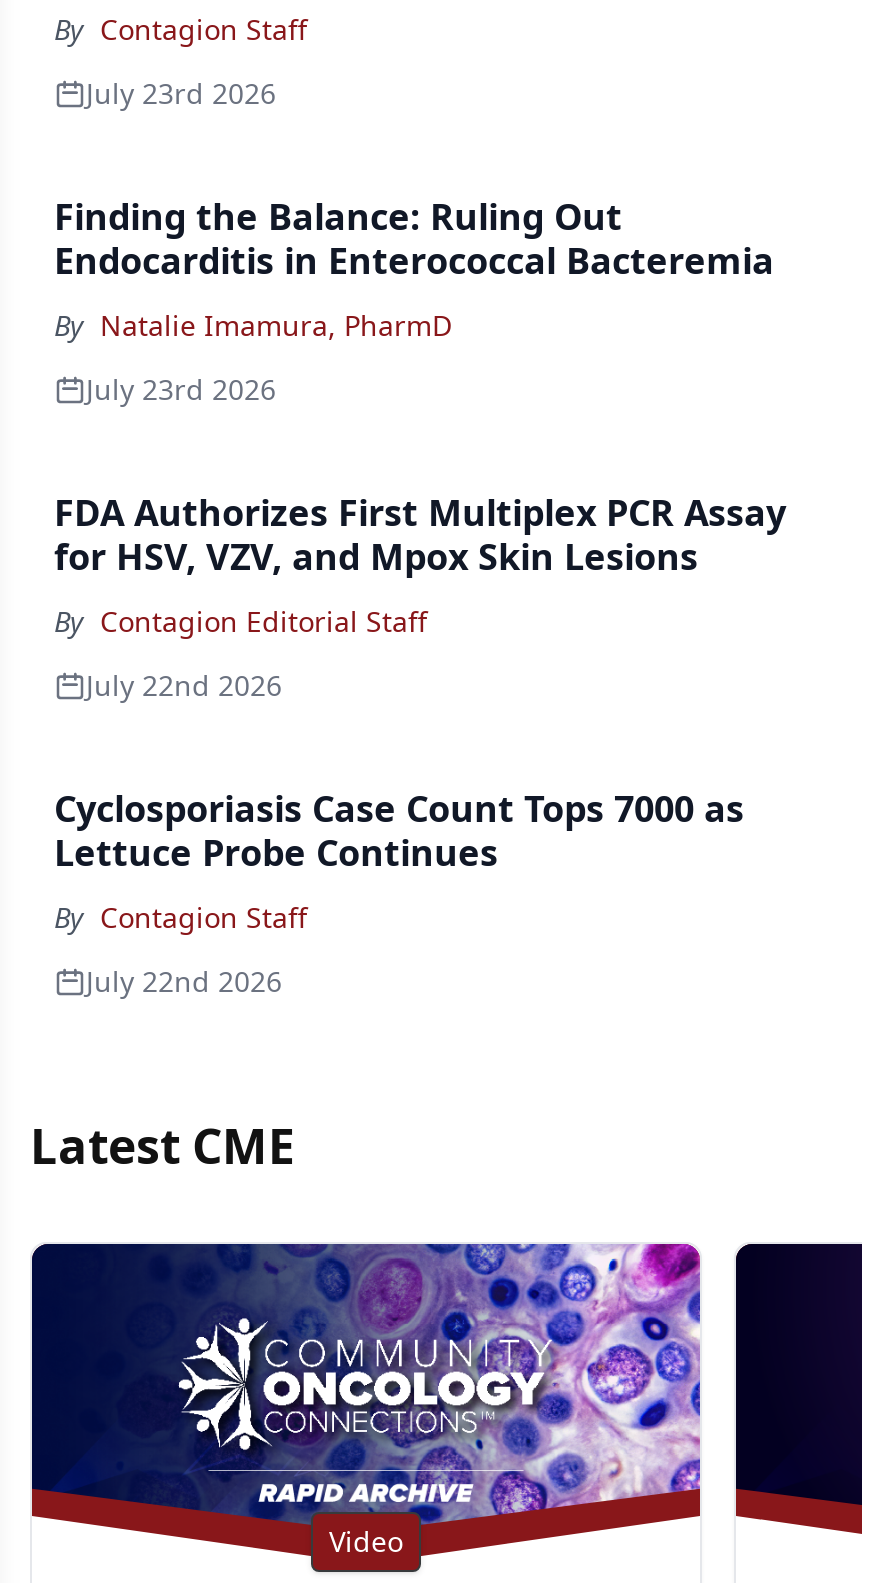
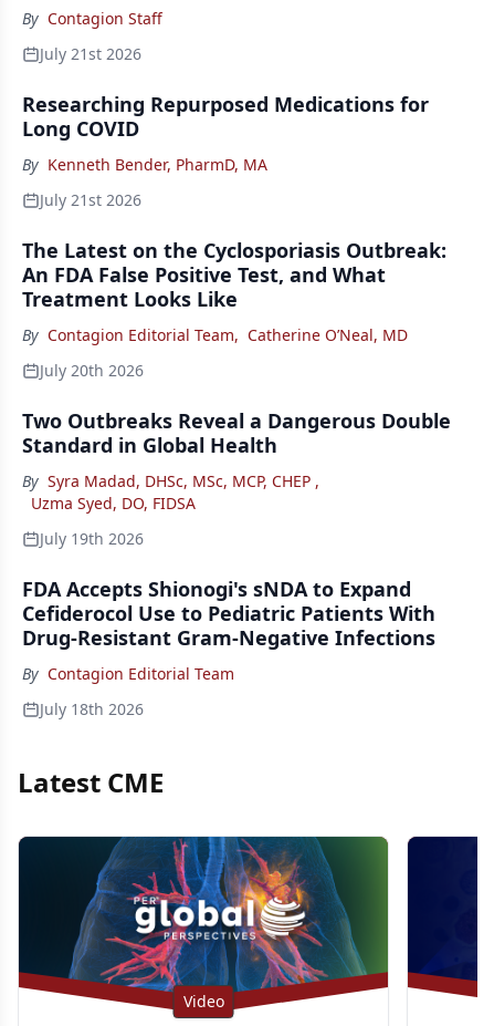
- July 23rd 2026
- Finding the Balance: Ruling Out
- Endocarditis in Enterococcal Bacteremia
- By Natalie Imamura, PharmD
- July 23rd 2026
- FDA Authorizes First Multiplex PCR Assay
- for HSV, VZV, and Mpox Skin Lesions
- By Contagion Editorial Staff
- July 22nd 2026
- Cyclosporiasis Case Count Tops 7000 as
- Lettuce Probe Continues
- By Contagion Staff
- July 22nd 2026
+ July 21st 2026
+ Researching Repurposed Medications for
+ Long COVID
+ By Kenneth Bender, PharmD, MA
+ July 21st 2026
+ The Latest on the Cyclosporiasis Outbreak:
+ An FDA False Positive Test, and What
+ Treatment Looks Like
+ By Contagion Editorial Team, Catherine O’Neal, MD
+ July 20th 2026
+ Two Outbreaks Reveal a Dangerous Double
+ Standard in Global Health
+ By Syra Madad, DHSc, MSc, MCP, CHEP,
+ Uzma Syed, DO, FIDSA
+ July 19th 2026
+ FDA Accepts Shionogi's sNDA to Expand
+ Cefiderocol Use to Pediatric Patients With
+ Drug-Resistant Gram-Negative Infections
+ By Contagion Editorial Team
+ July 18th 2026

- [image]
+ [image]

moved down: [image]
